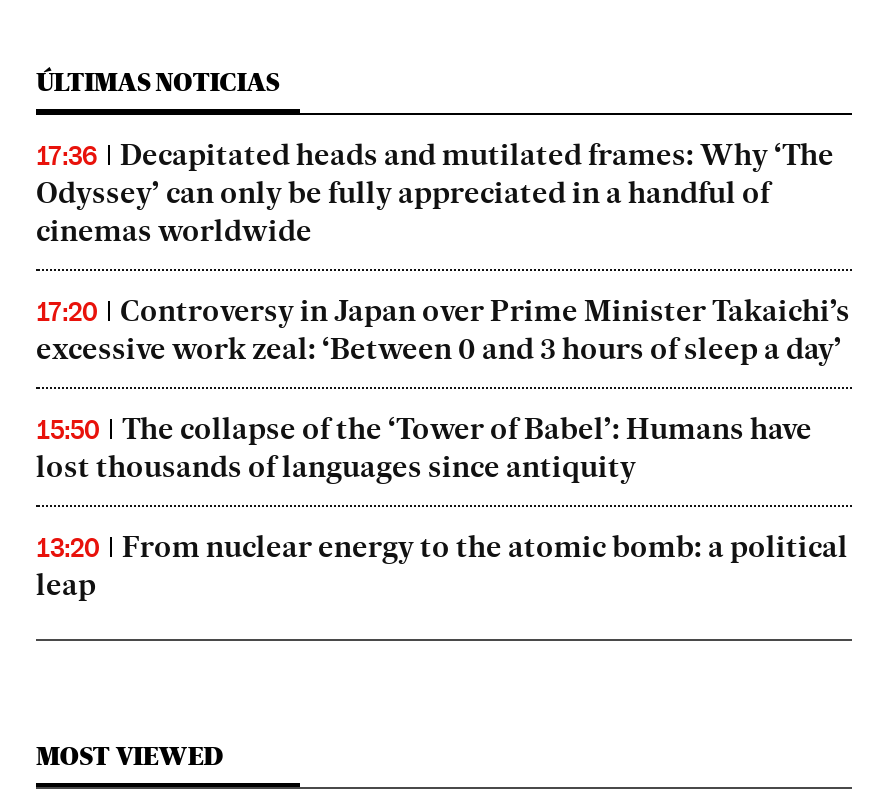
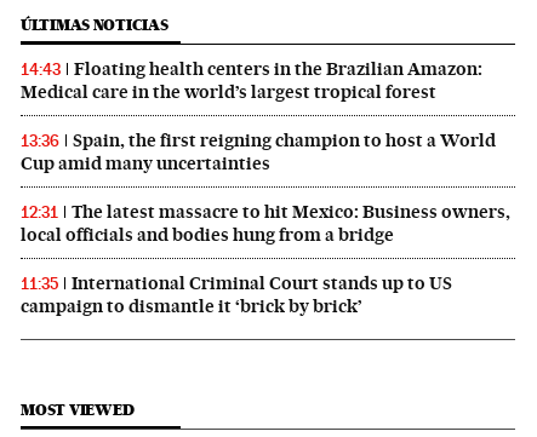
- 17:36
- Decapitated heads and mutilated frames: Why ‘The
- Odyssey’ can only be fully appreciated in a handful of
- cinemas worldwide
+ 14:43
+ Floating health centers in the Brazilian Amazon:
+ Medical care in the world’s largest tropical forest

- 17:20
- Controversy in Japan over Prime Minister Takaichi’s
- excessive work zeal: ‘Between 0 and 3 hours of sleep a day’
+ 13:36
+ Spain, the first reigning champion to host a World
+ Cup amid many uncertainties

- 15:50
- The collapse of the ‘Tower of Babel’: Humans have
- lost thousands of languages since antiquity
+ 12:31
+ The latest massacre to hit Mexico: Business owners,
+ local officials and bodies hung from a bridge

- 13:20
- From nuclear energy to the atomic bomb: a political
- leap
+ 11:35
+ International Criminal Court stands up to US
+ campaign to dismantle it ‘brick by brick’
